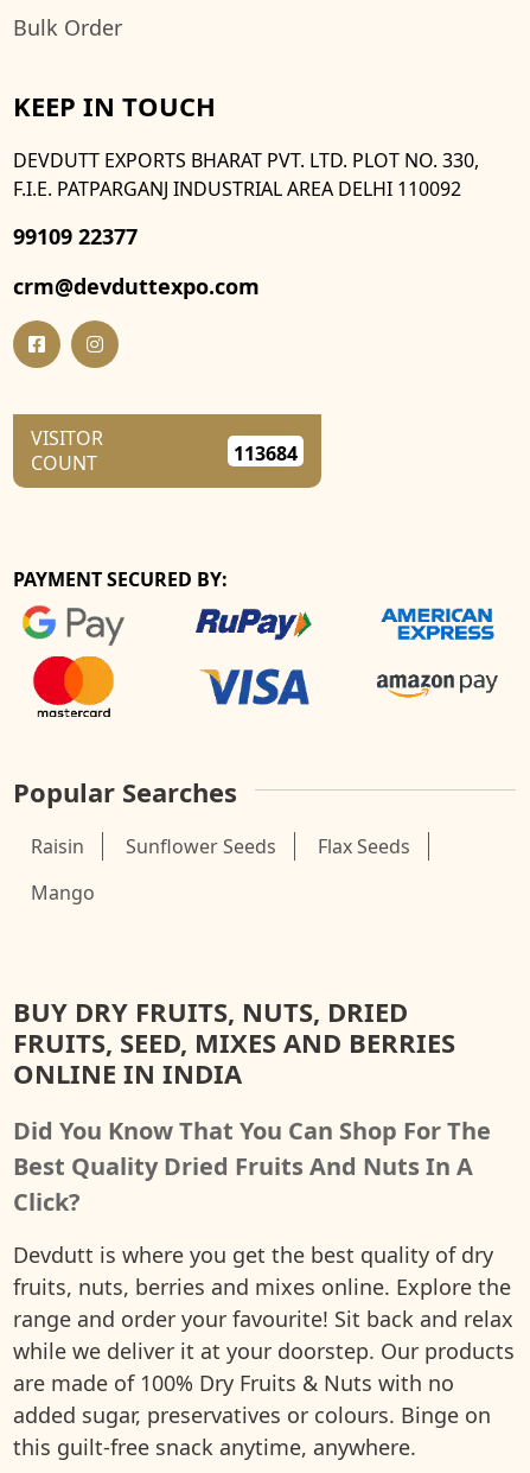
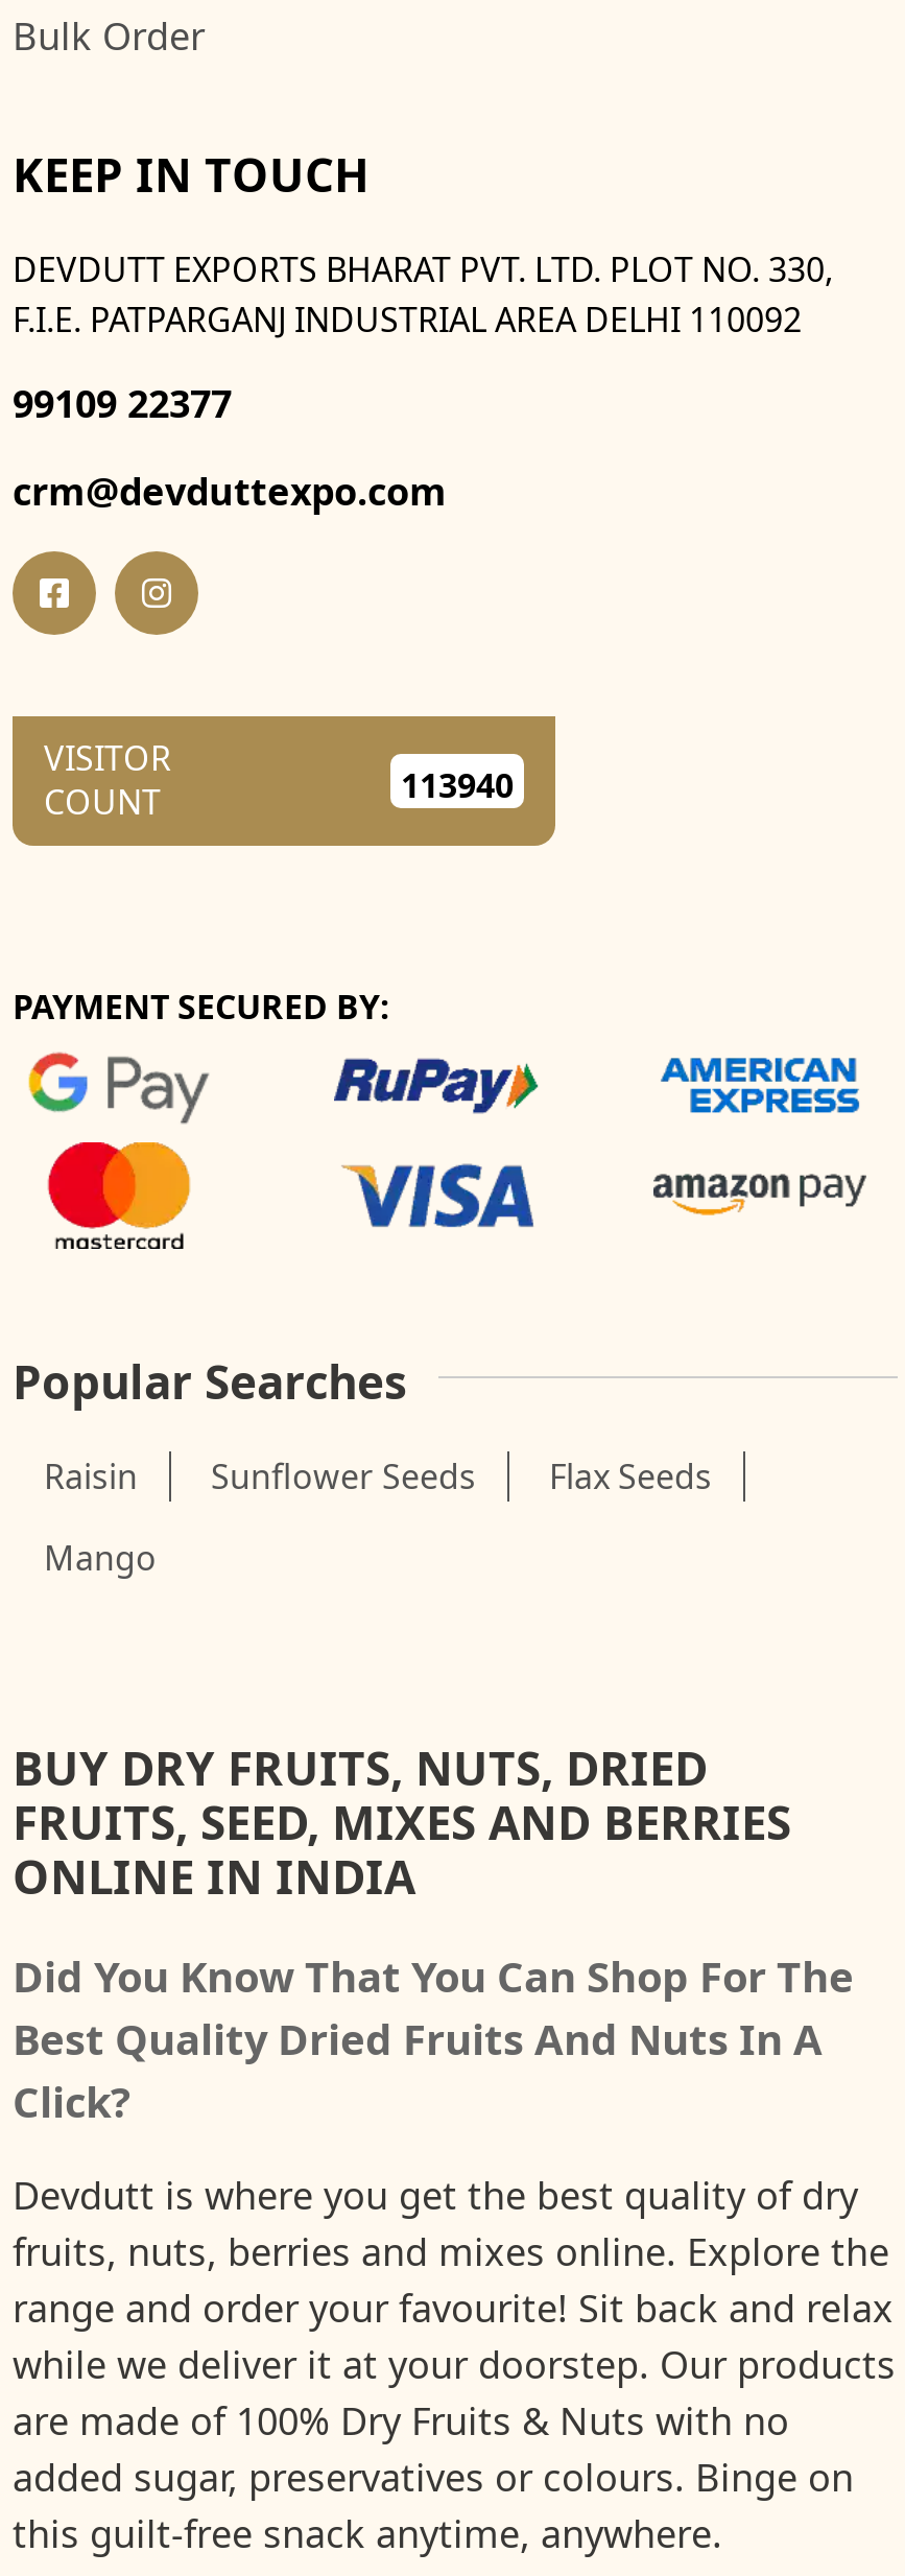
- 113684
+ 113940
